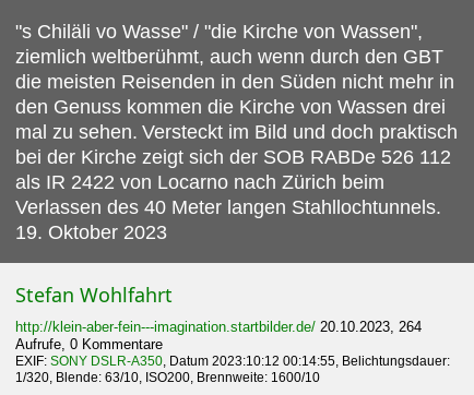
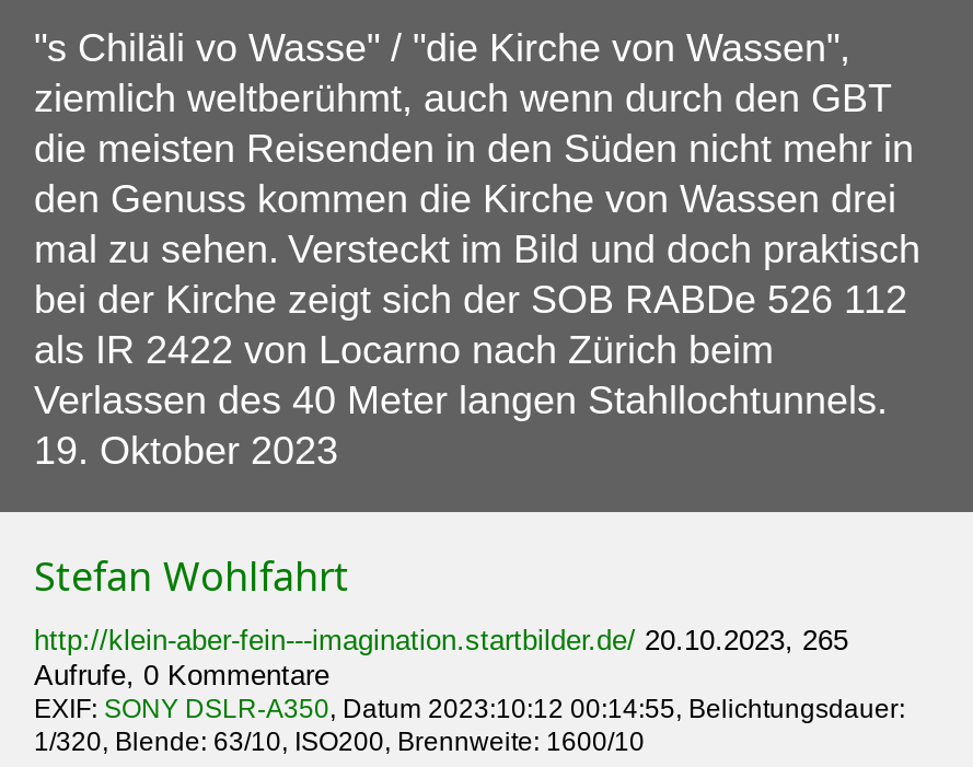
- http://klein-aber-fein---imagination.startbilder.de/ 20.10.2023, 264
+ http://klein-aber-fein---imagination.startbilder.de/ 20.10.2023, 265
